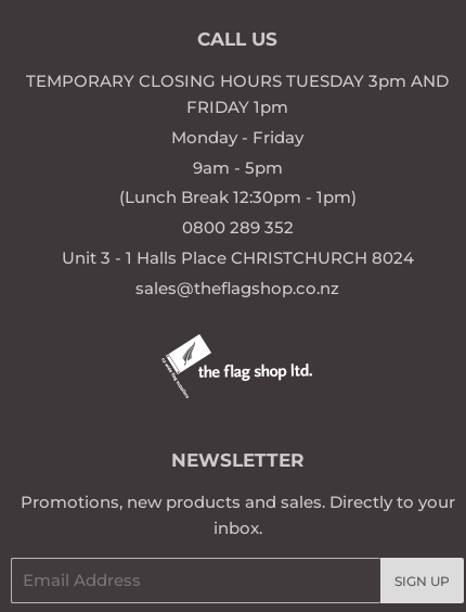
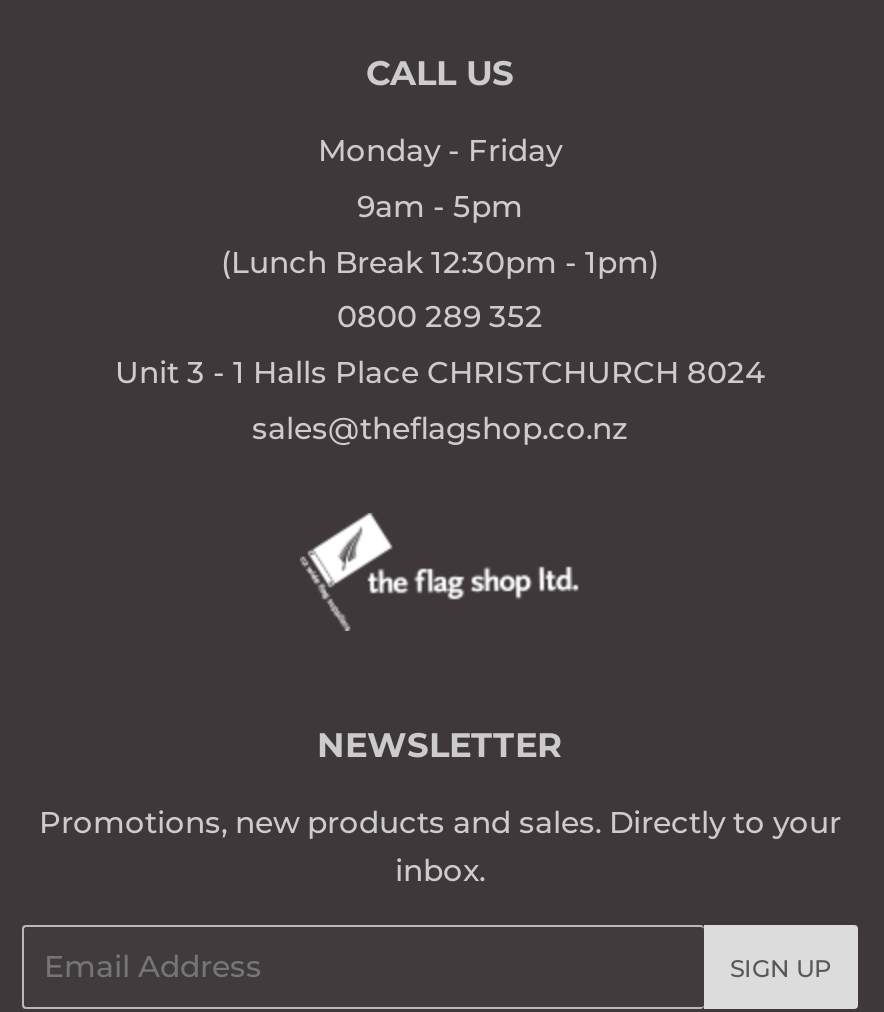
- TEMPORARY CLOSING HOURS TUESDAY 3pm AND
- FRIDAY 1pm
